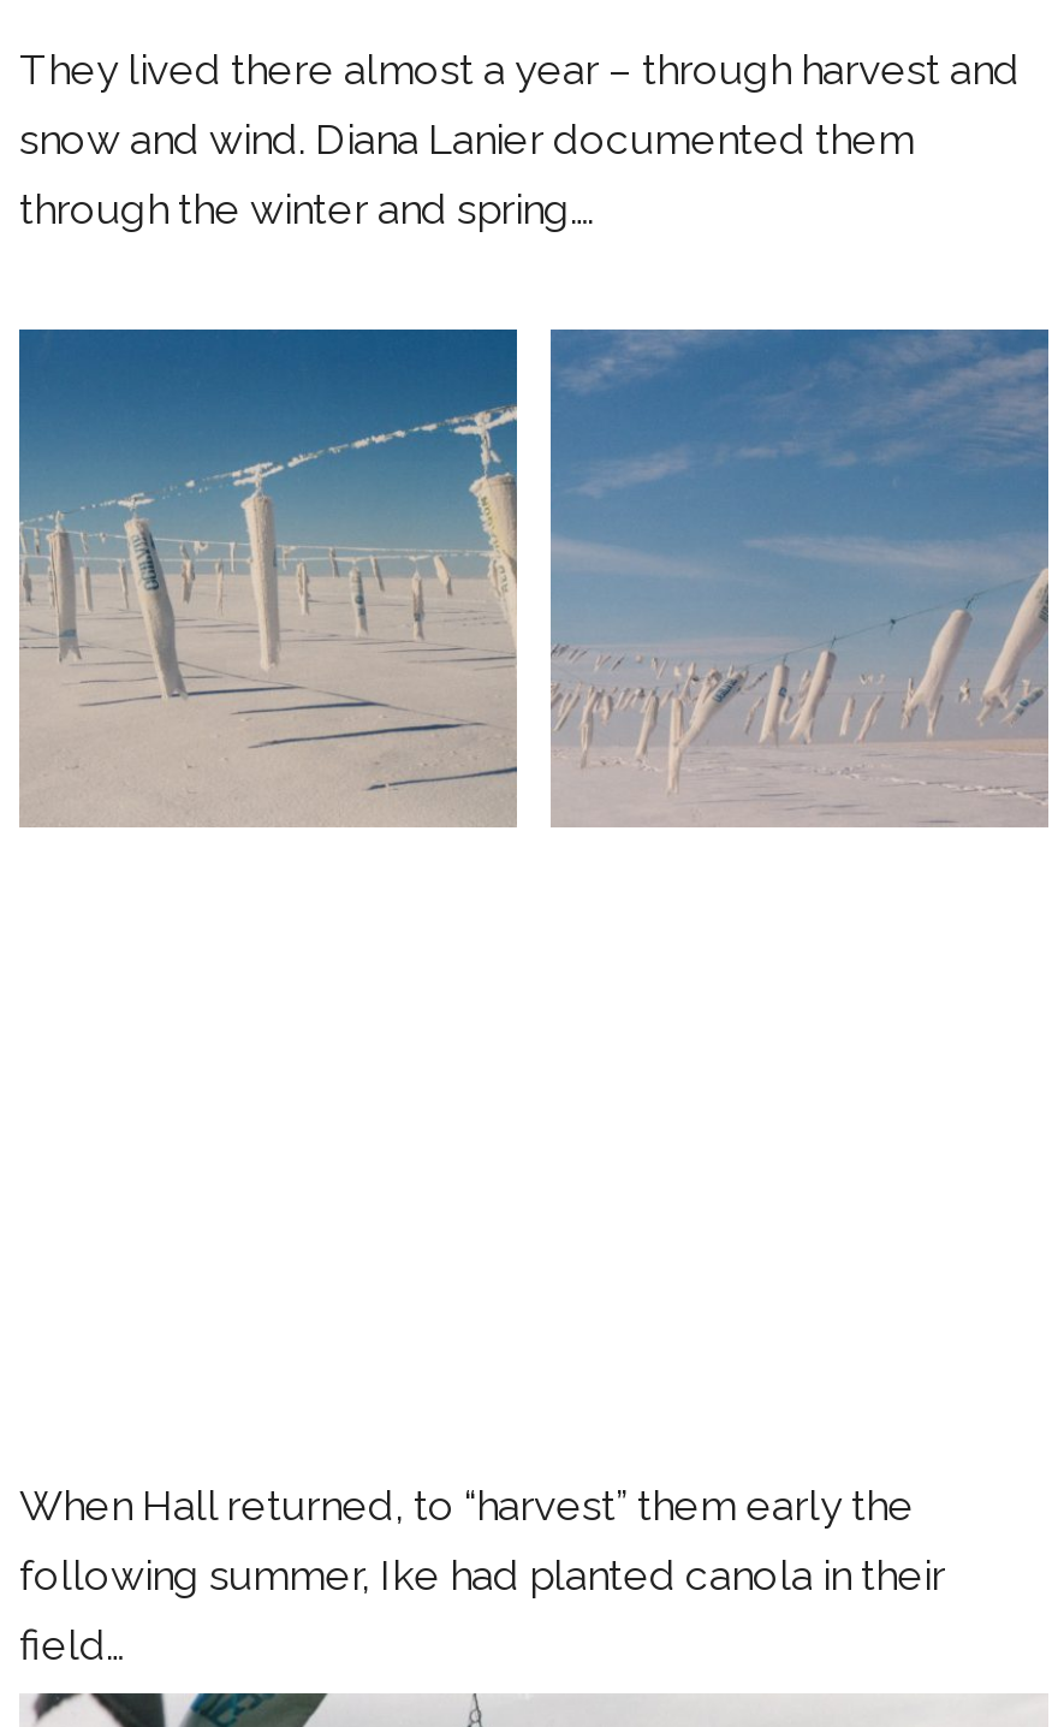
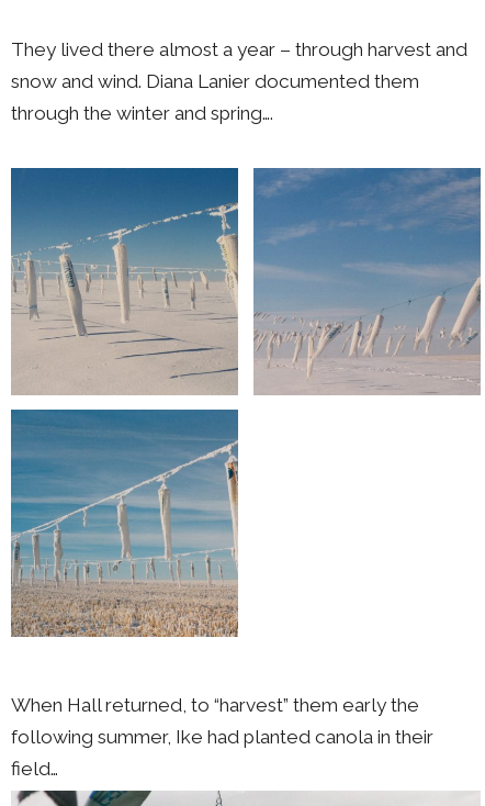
+ [image]
